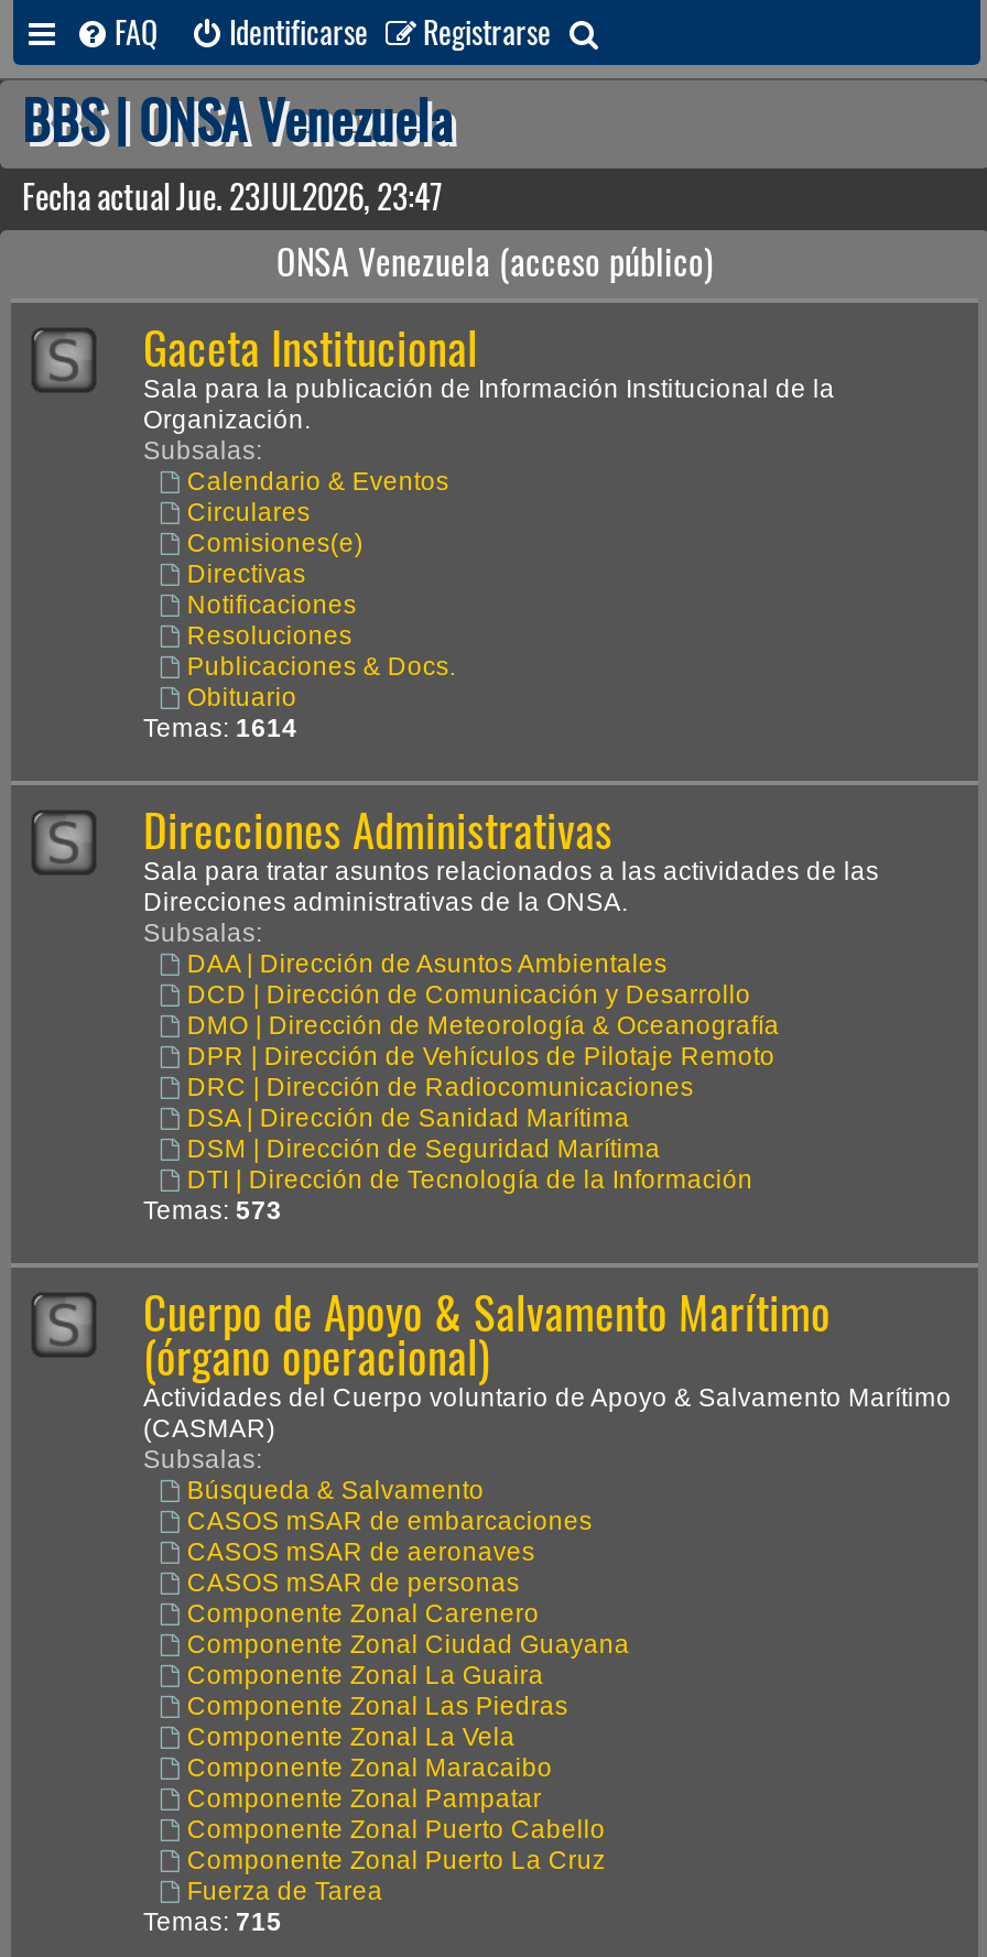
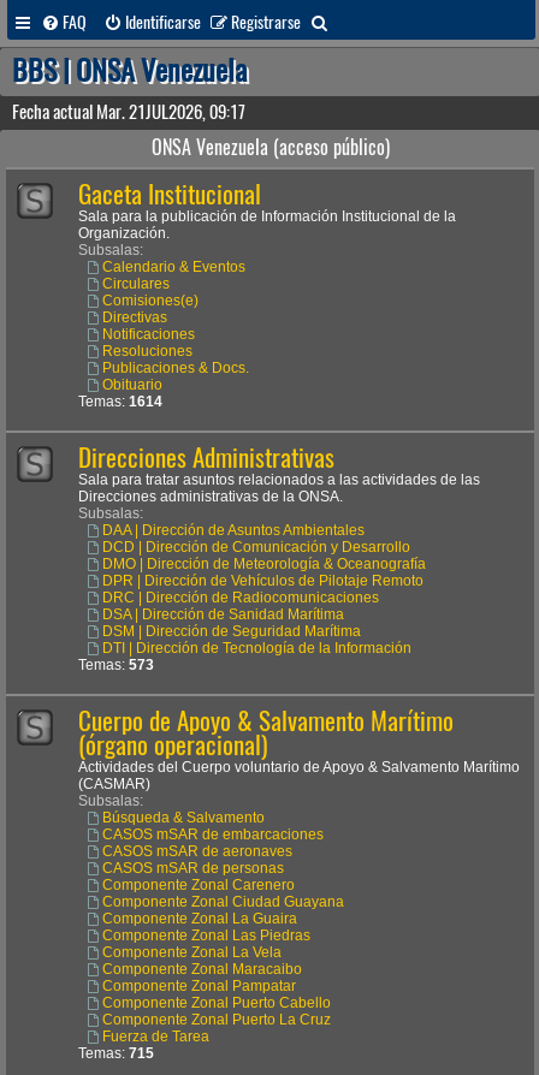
- Fecha actual Jue. 23JUL2026, 23:47
+ Fecha actual Mar. 21JUL2026, 09:17
